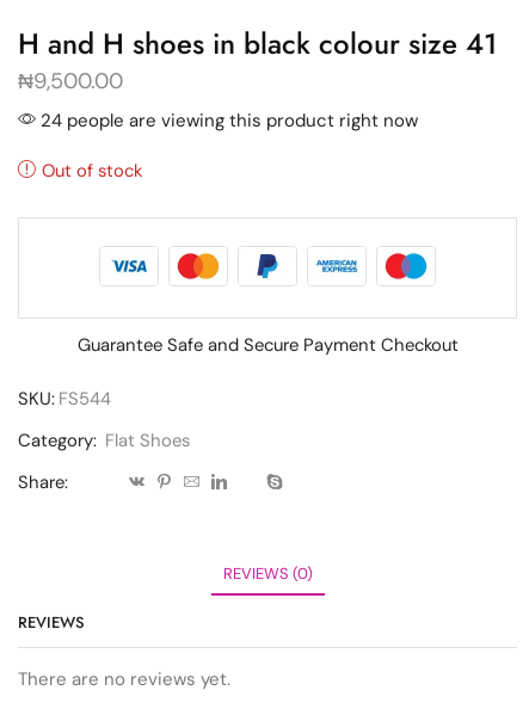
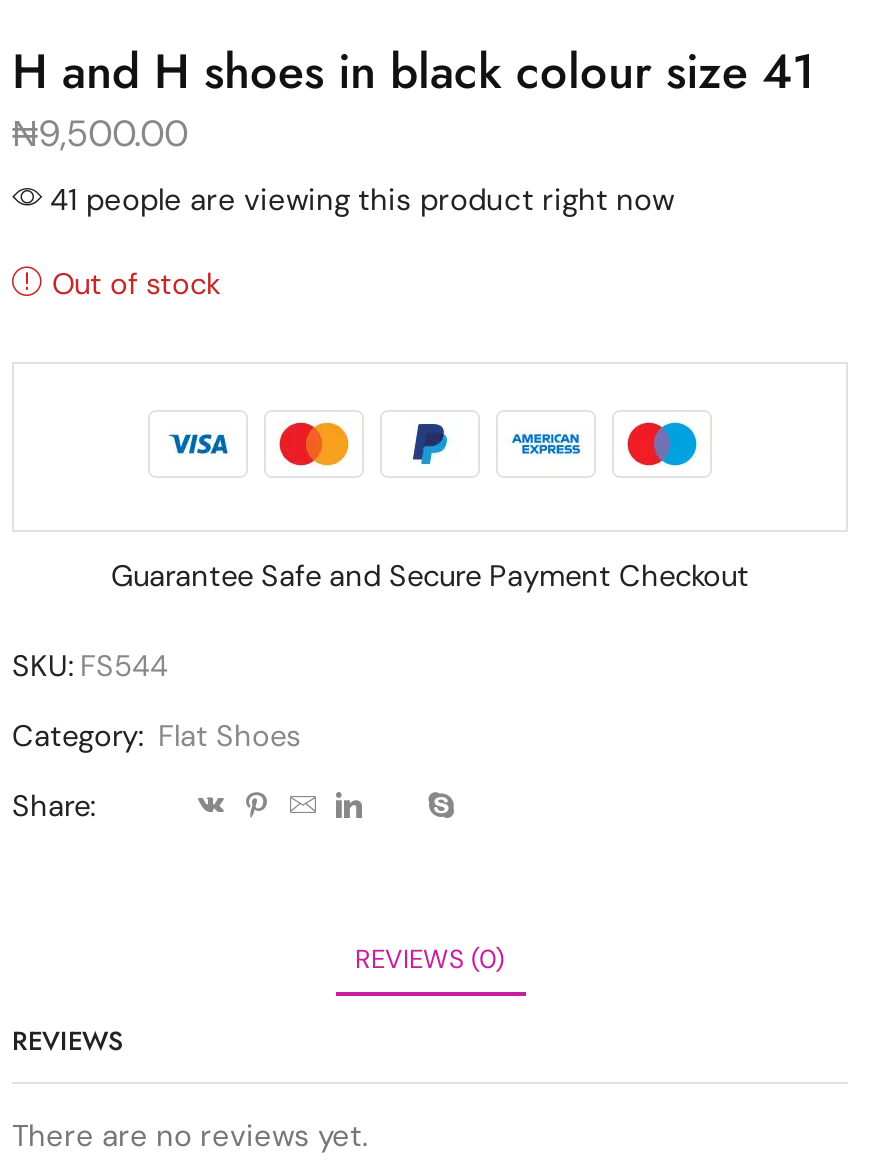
- 24 people are viewing this product right now
+ 41 people are viewing this product right now
